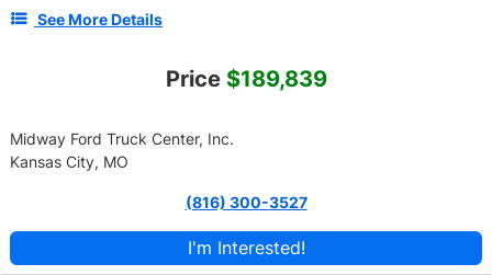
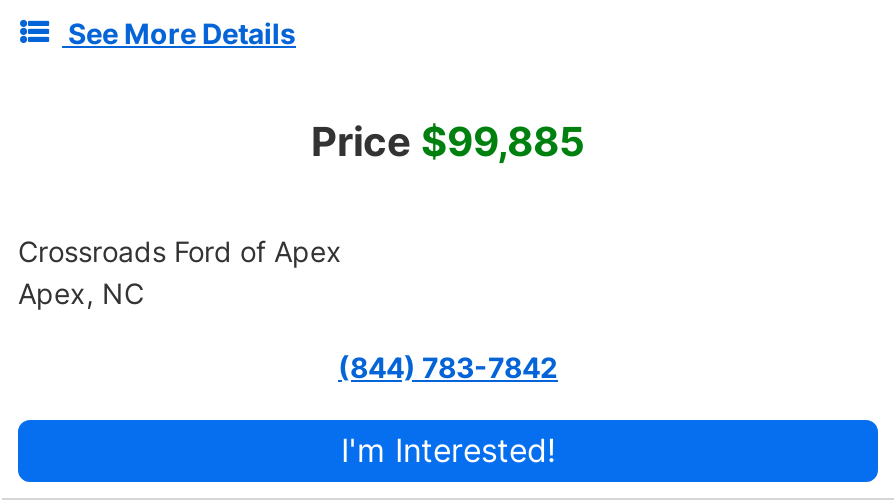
- Price $189,839
+ Price $99,885

- Midway Ford Truck Center, Inc.
- Kansas City, MO
+ Crossroads Ford of Apex
+ Apex, NC

- (816) 300-3527
+ (844) 783-7842
